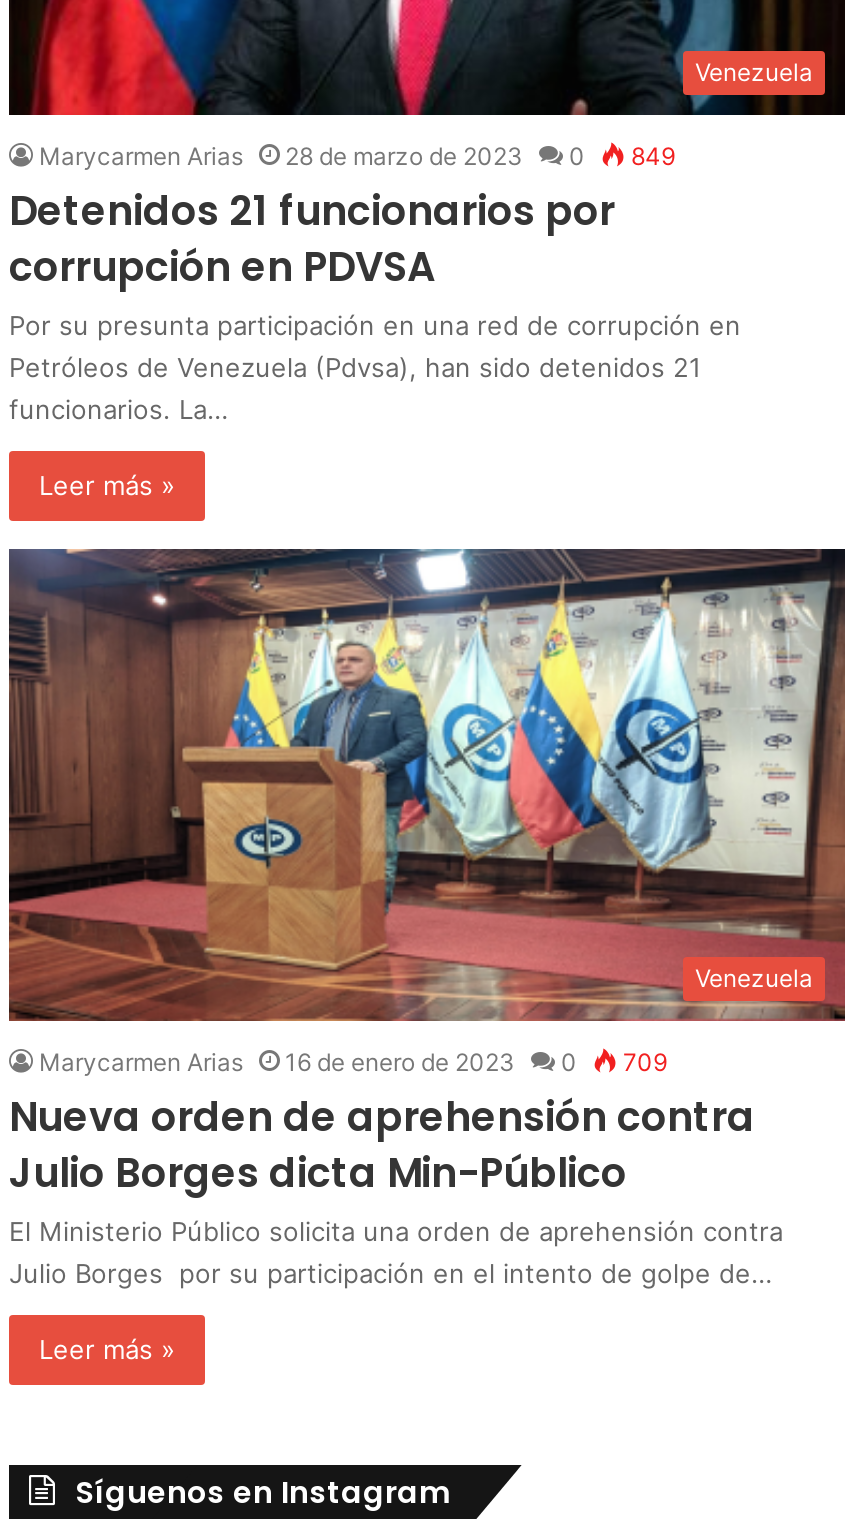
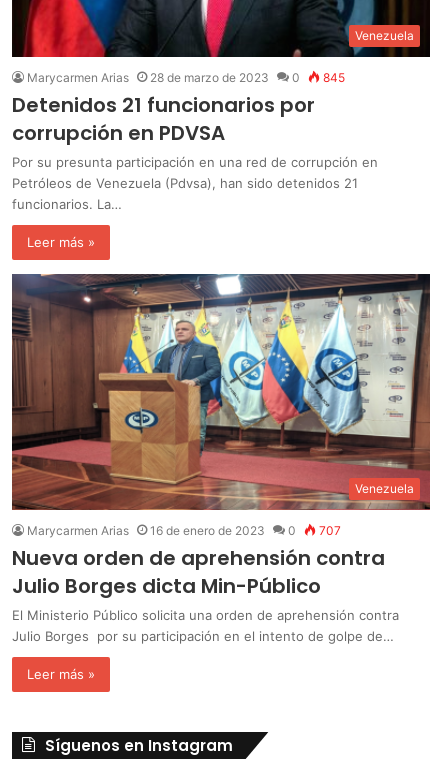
- Marycarmen Arias 28 de marzo de 2023 0 849
+ Marycarmen Arias 28 de marzo de 2023 0 845

- Marycarmen Arias 16 de enero de 2023 0 709
+ Marycarmen Arias 16 de enero de 2023 0 707
